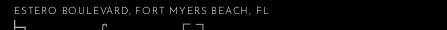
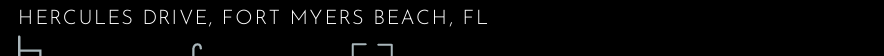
- ESTERO BOULEVARD
+ HERCULES DRIVE
